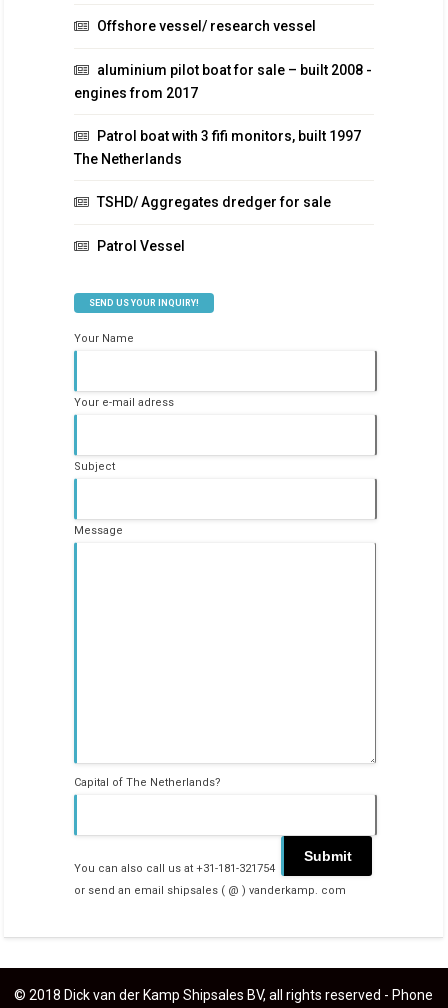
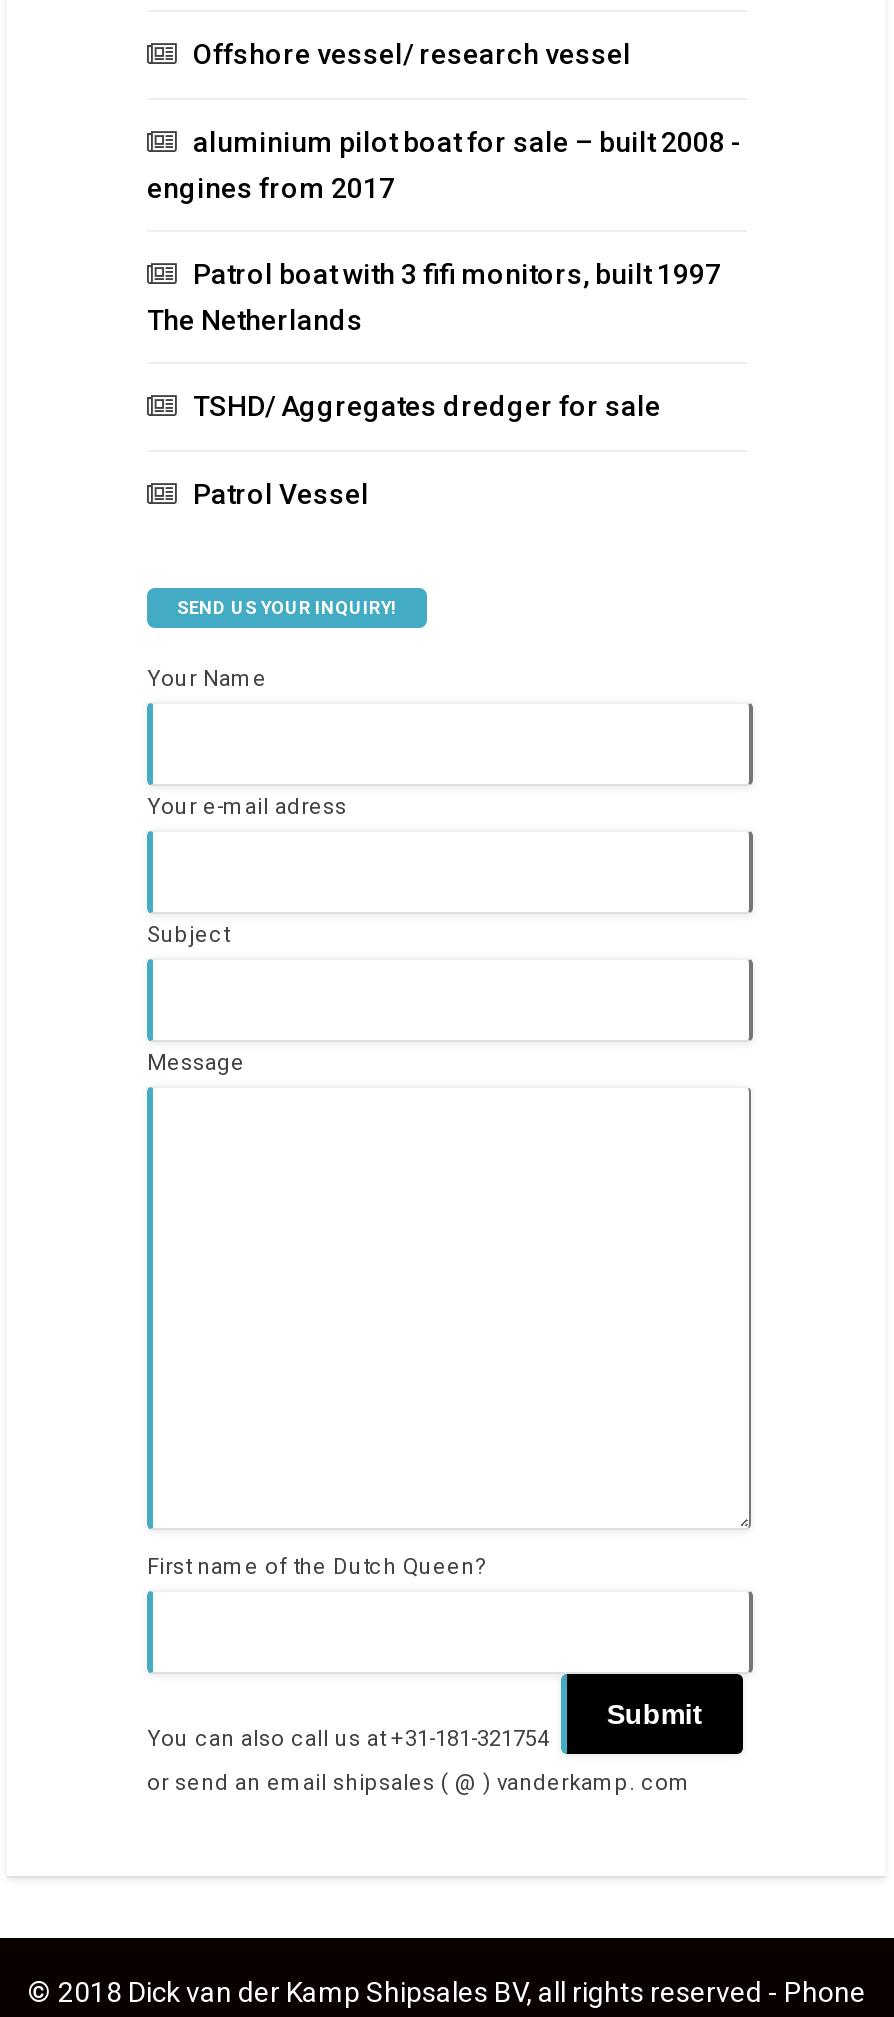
- Capital of The Netherlands?
+ First name of the Dutch Queen?
